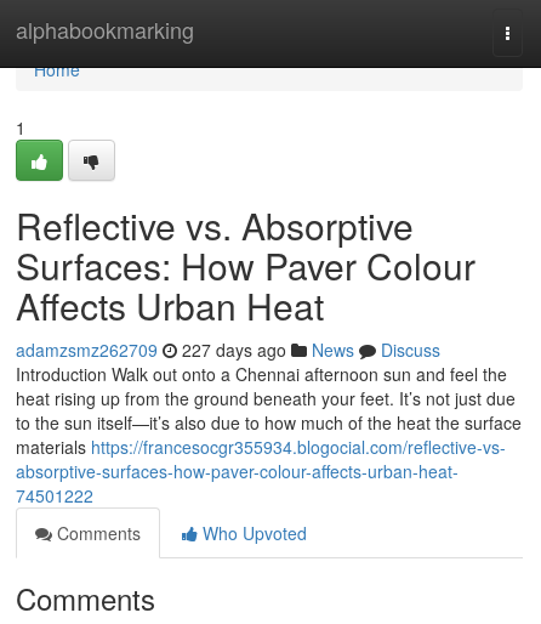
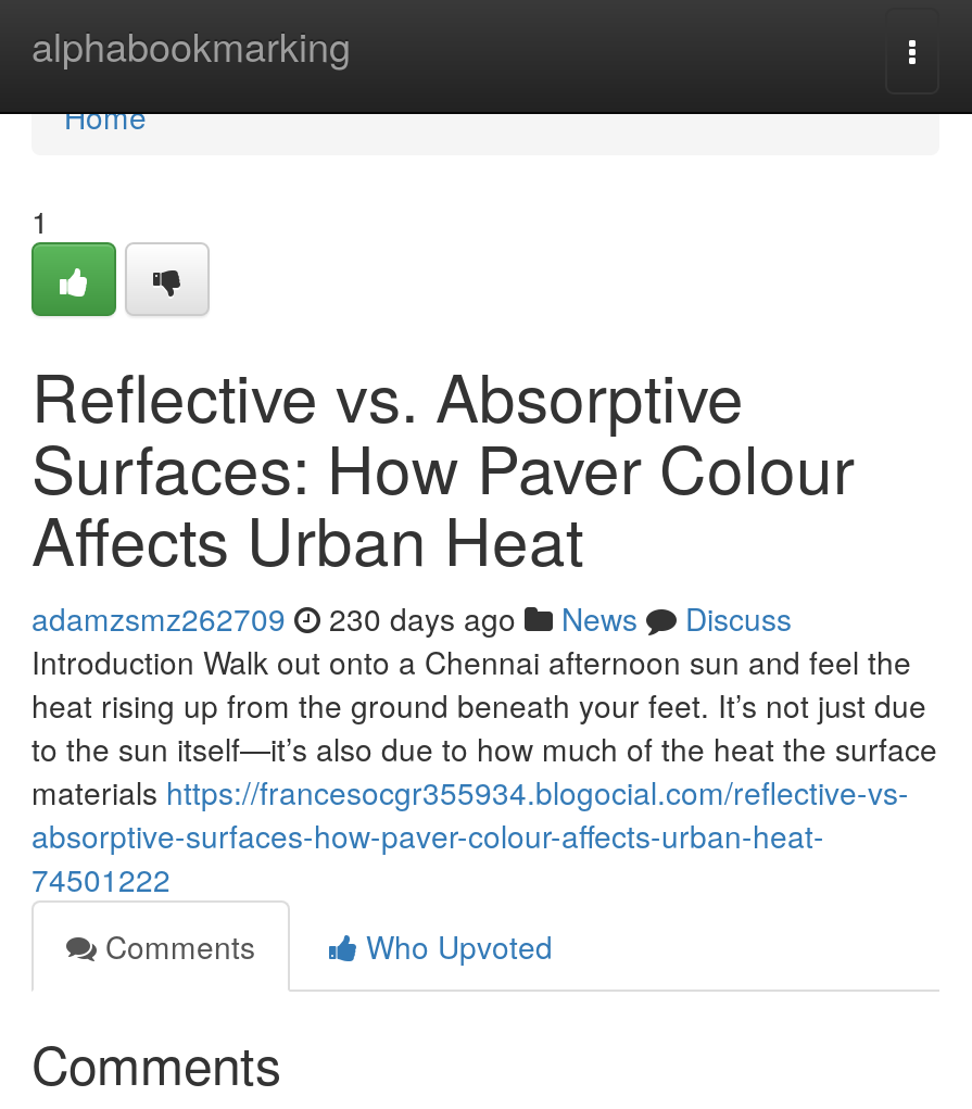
- adamzsmz262709 227 days ago News Discuss
+ adamzsmz262709 230 days ago News Discuss
